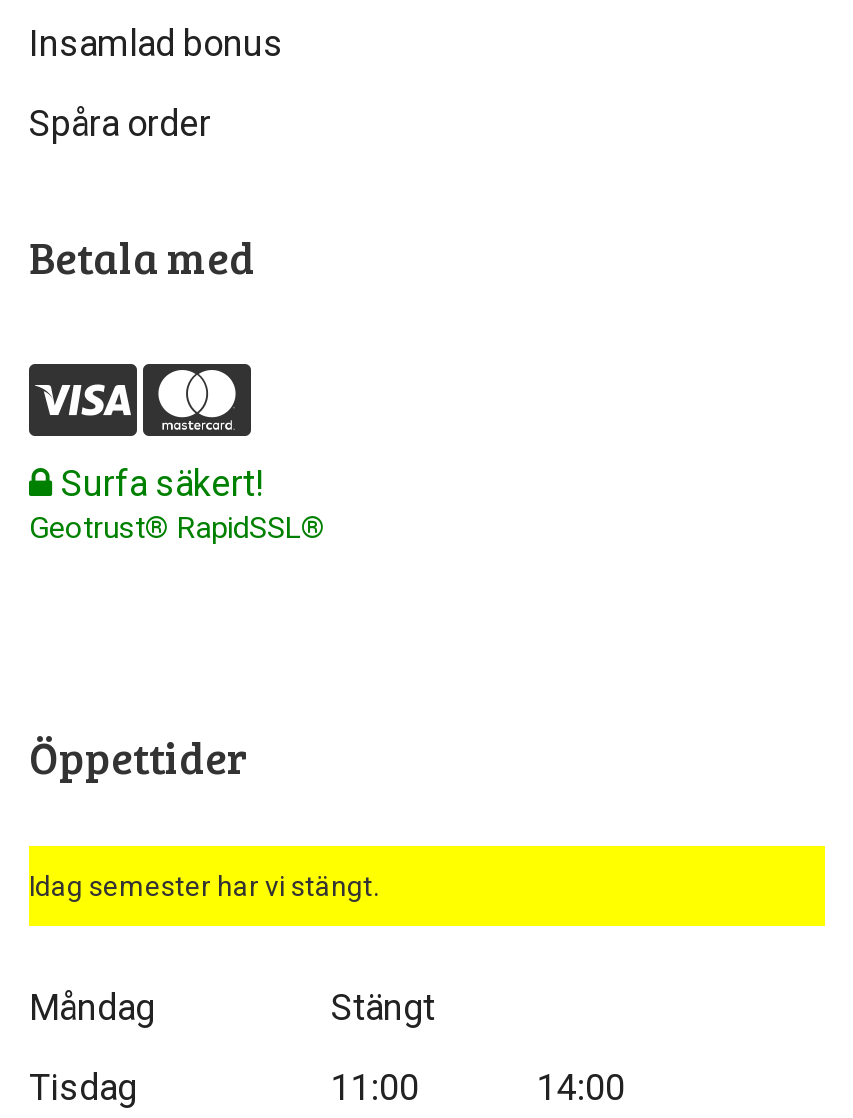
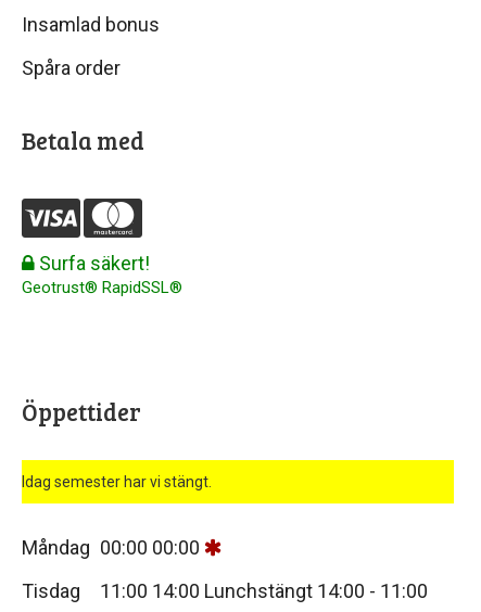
- Måndag
- Stängt
+ Måndag 00:00 00:00

- 11:00
- 14:00
+ 11:00 14:00 Lunchstängt 14:00 - 11:00
